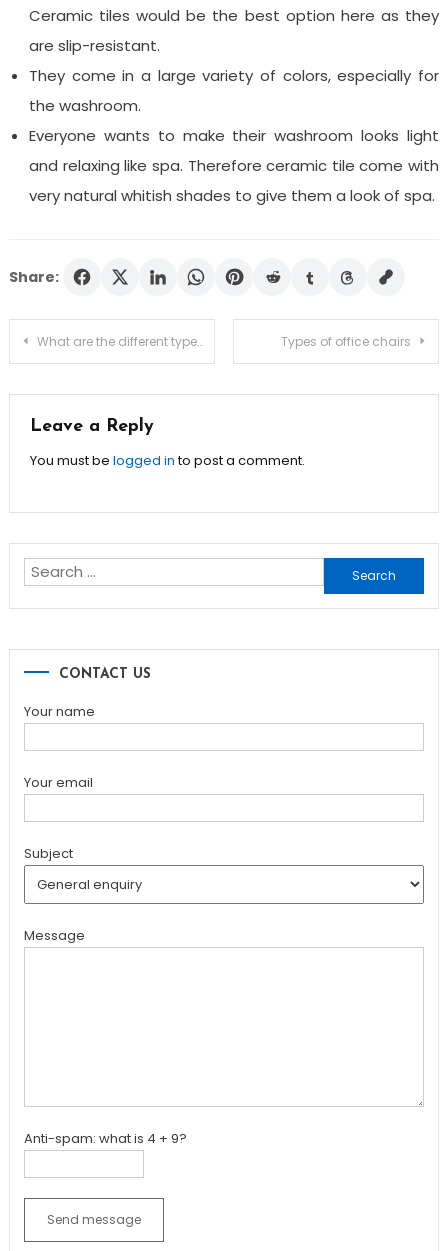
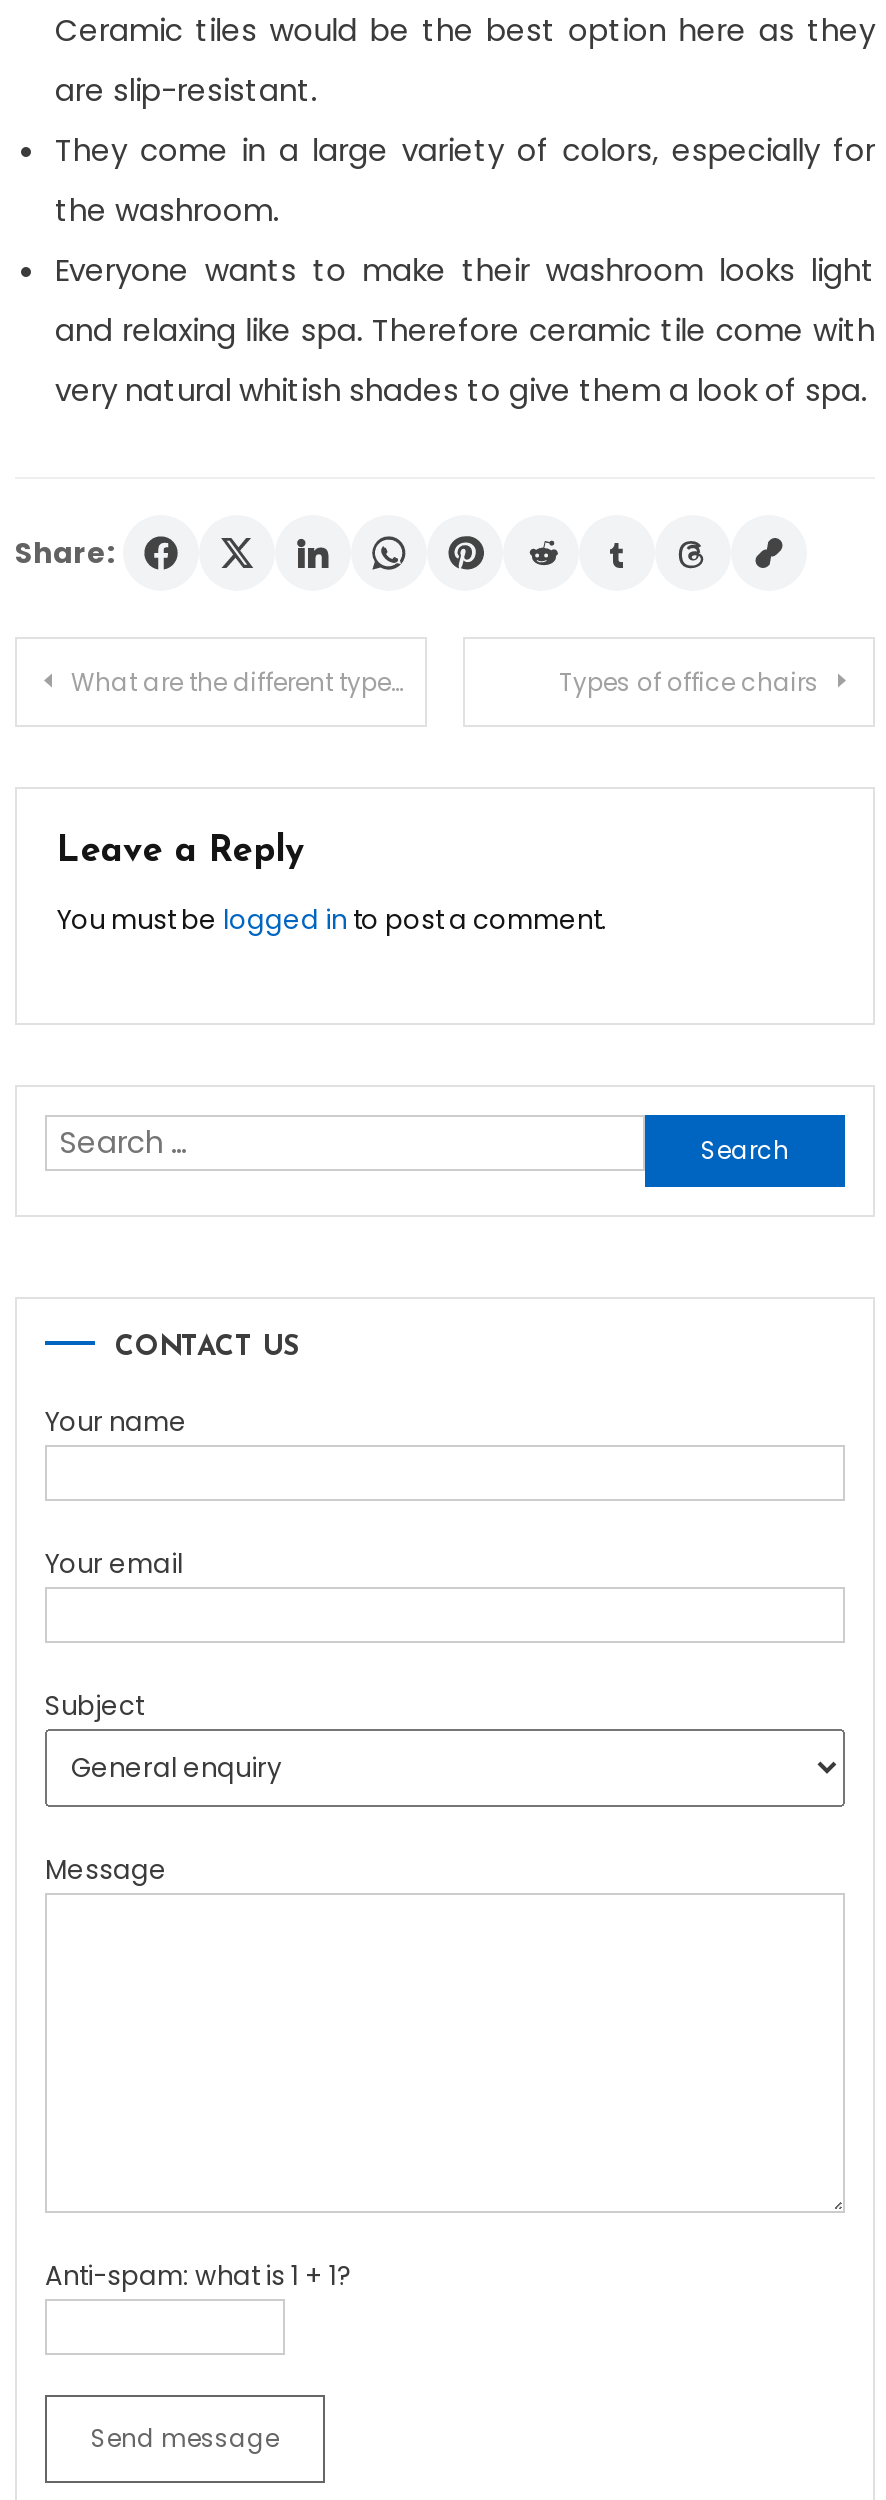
- Anti-spam: what is 4 + 9?
+ Anti-spam: what is 1 + 1?
